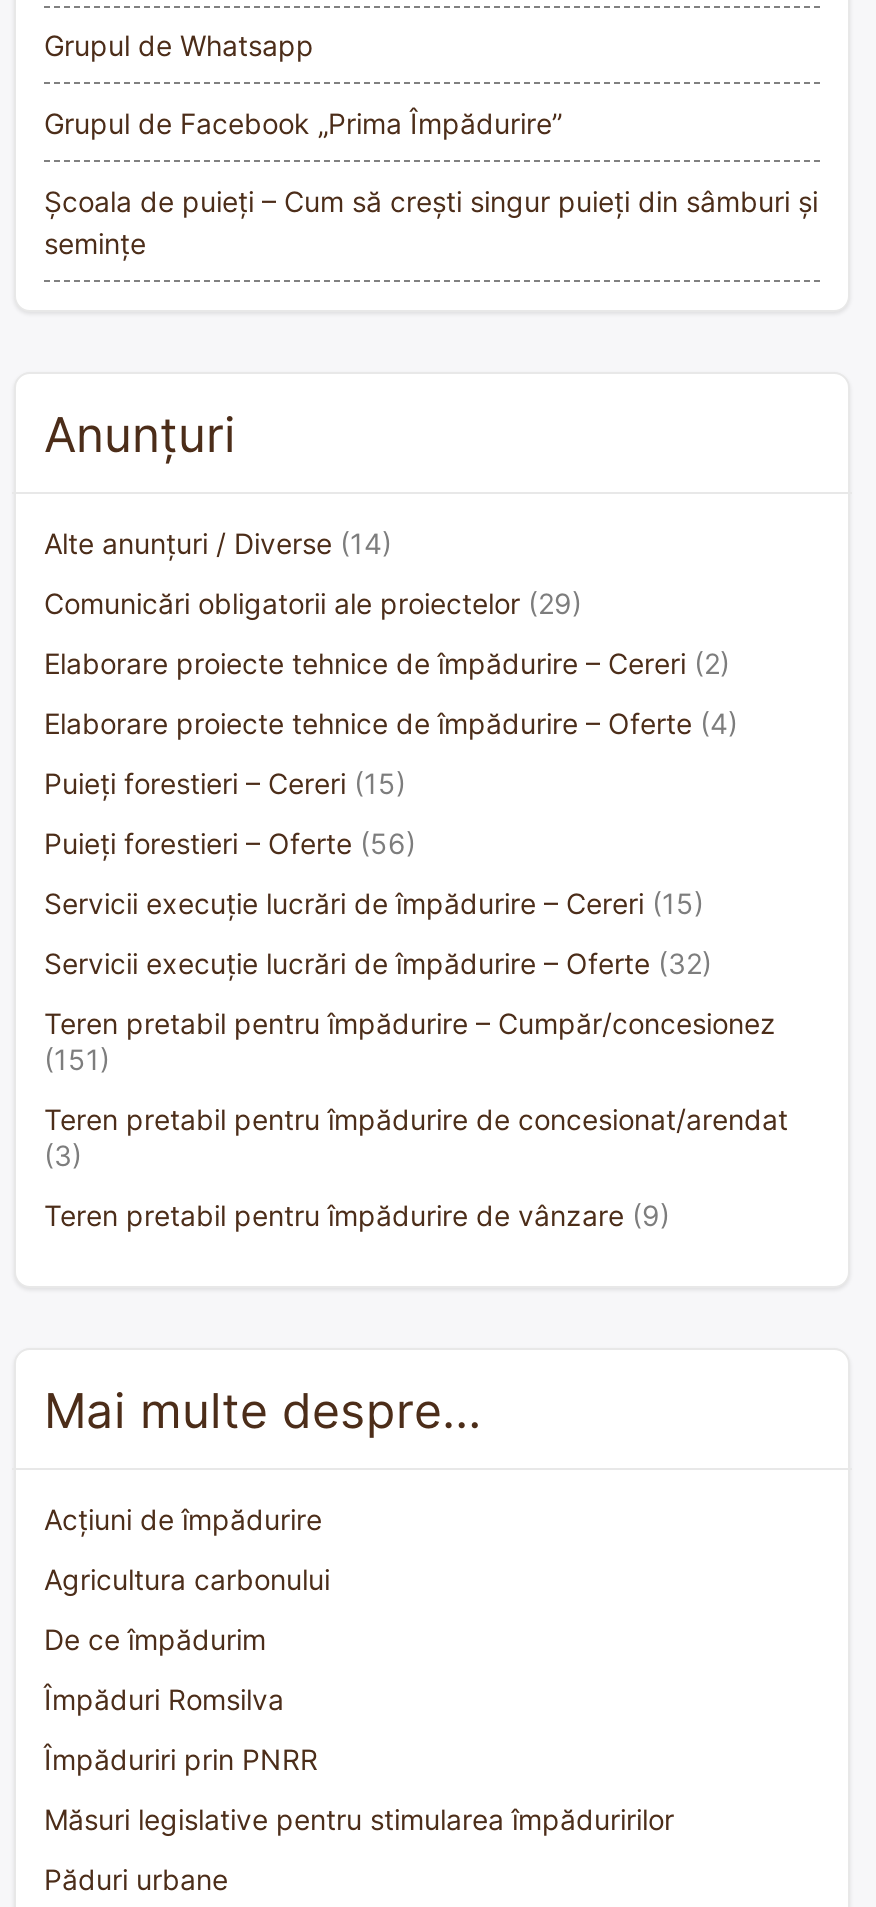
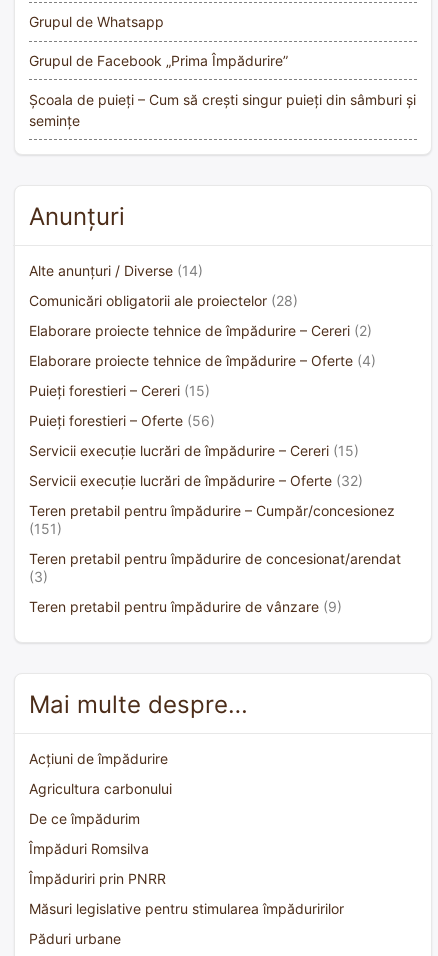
- Comunicări obligatorii ale proiectelor (29)
+ Comunicări obligatorii ale proiectelor (28)
